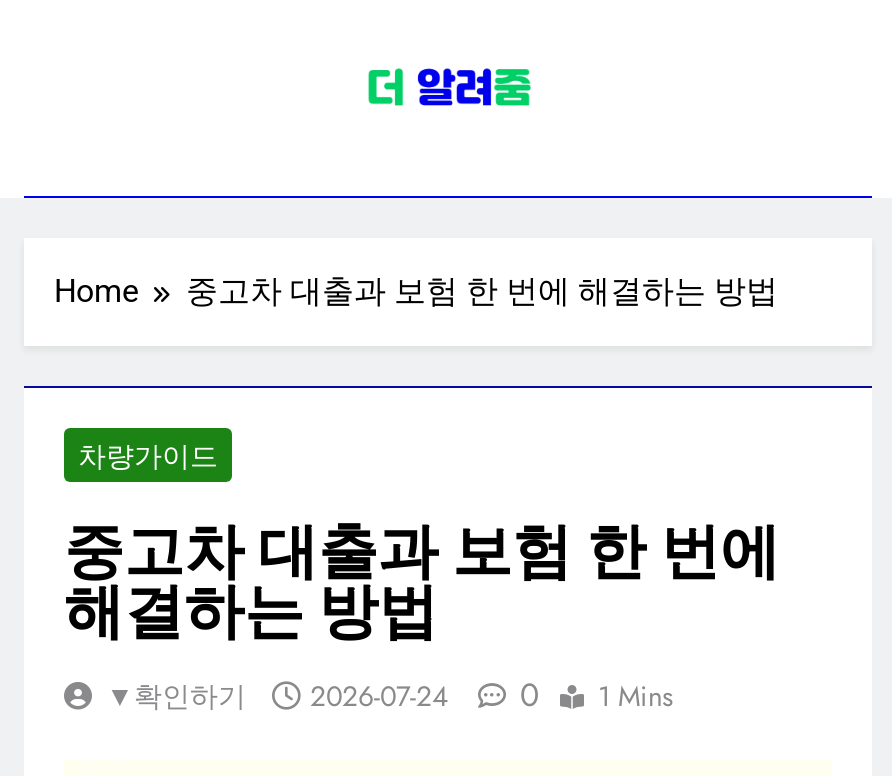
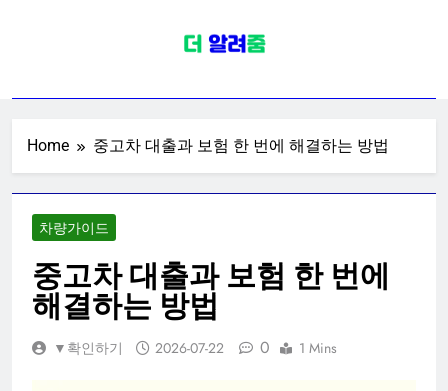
- 2026-07-24
+ 2026-07-22
